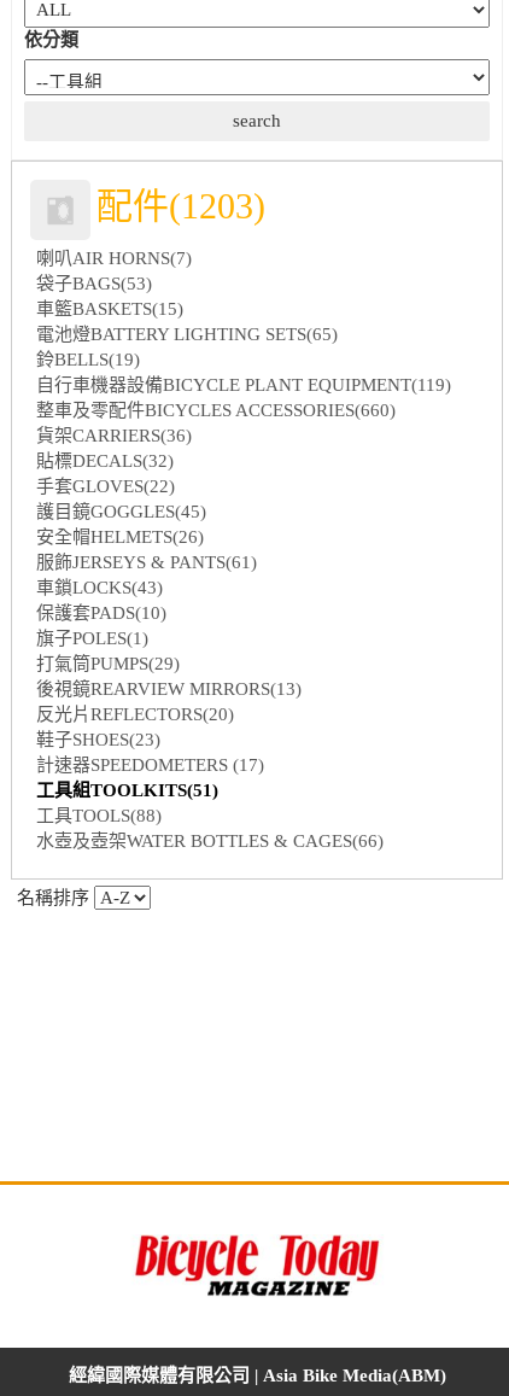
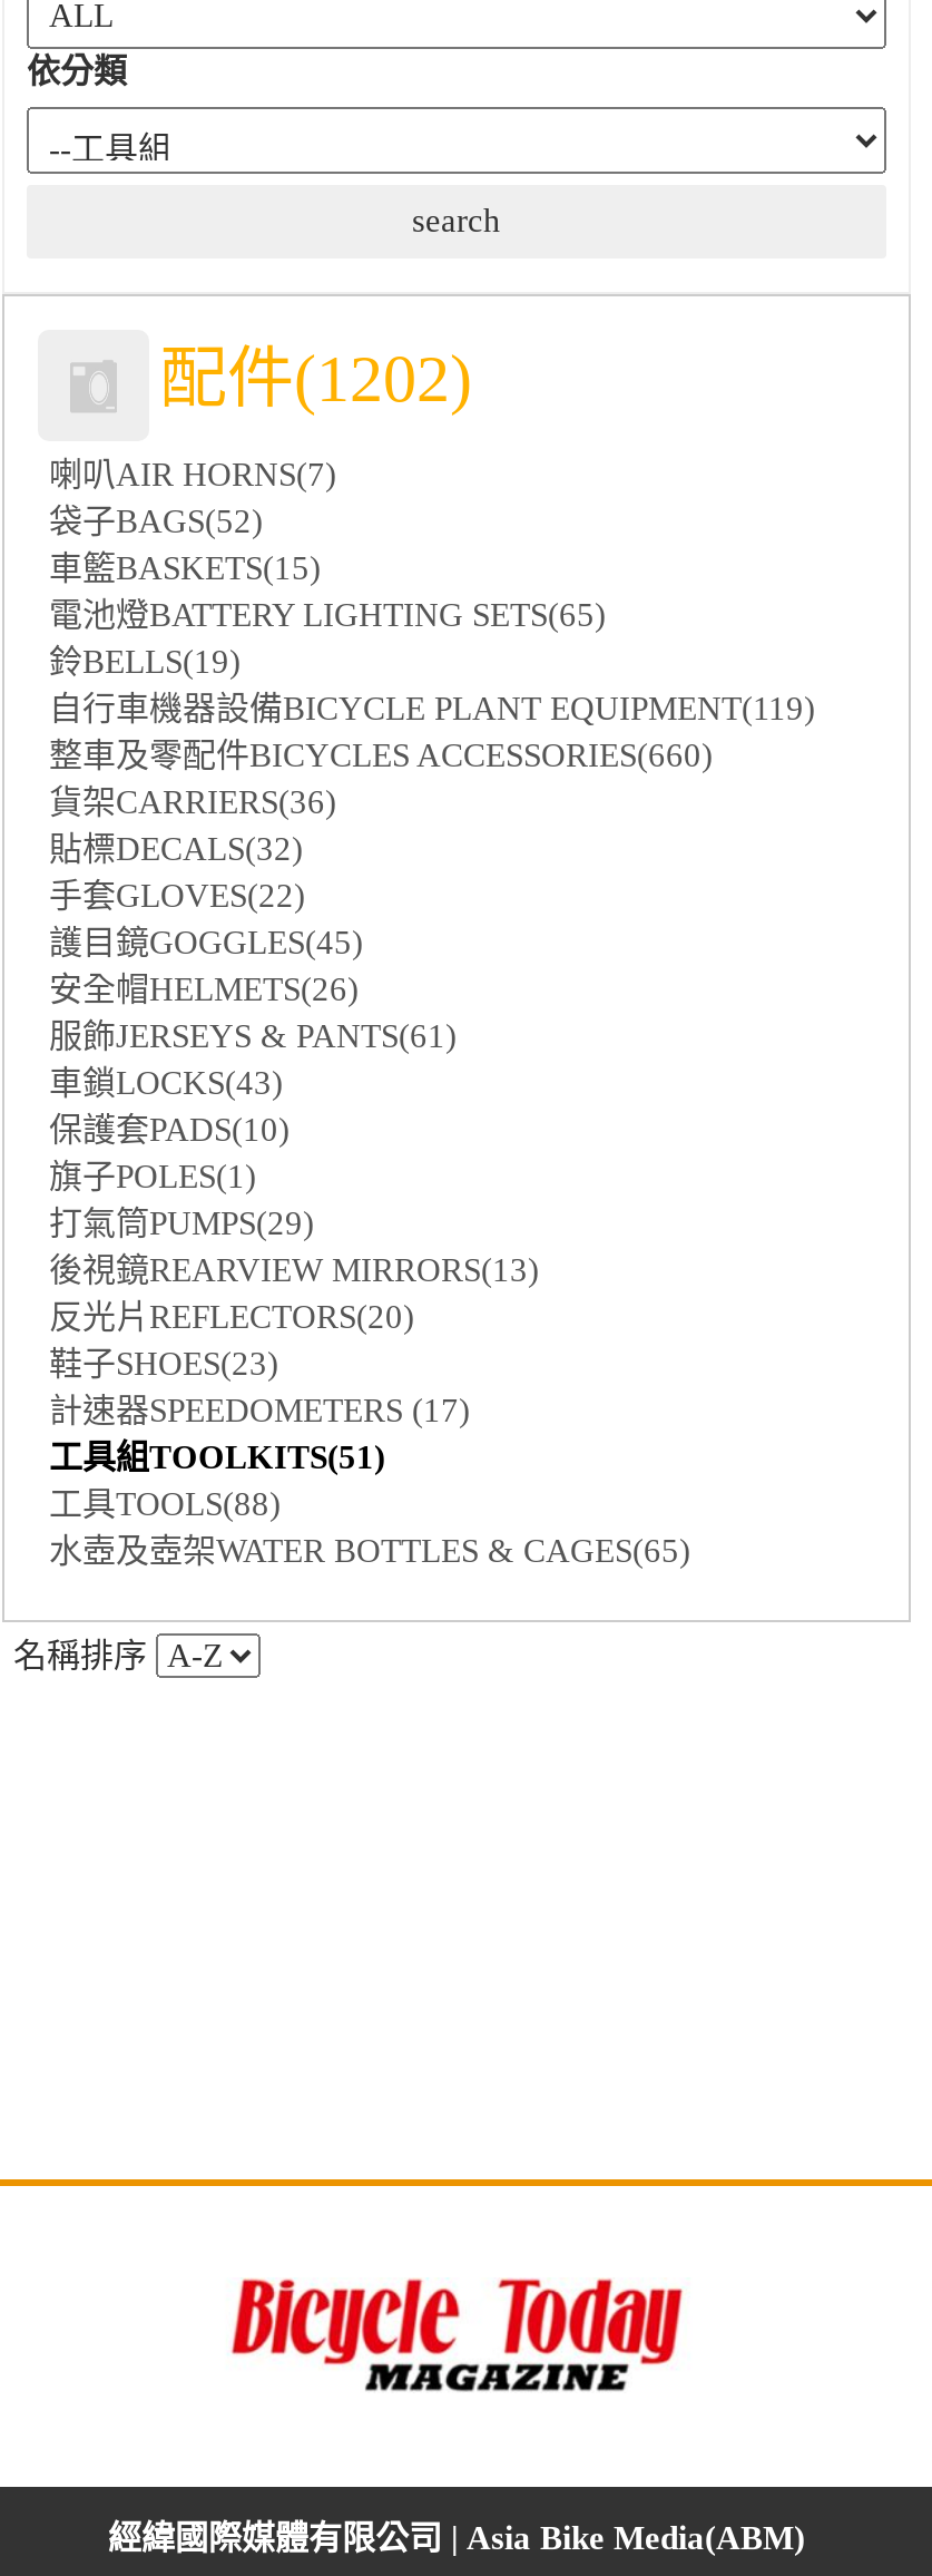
- 配件(1203)
+ 配件(1202)

- 袋子BAGS(53)
+ 袋子BAGS(52)

- 水壺及壺架WATER BOTTLES & CAGES(66)
+ 水壺及壺架WATER BOTTLES & CAGES(65)
